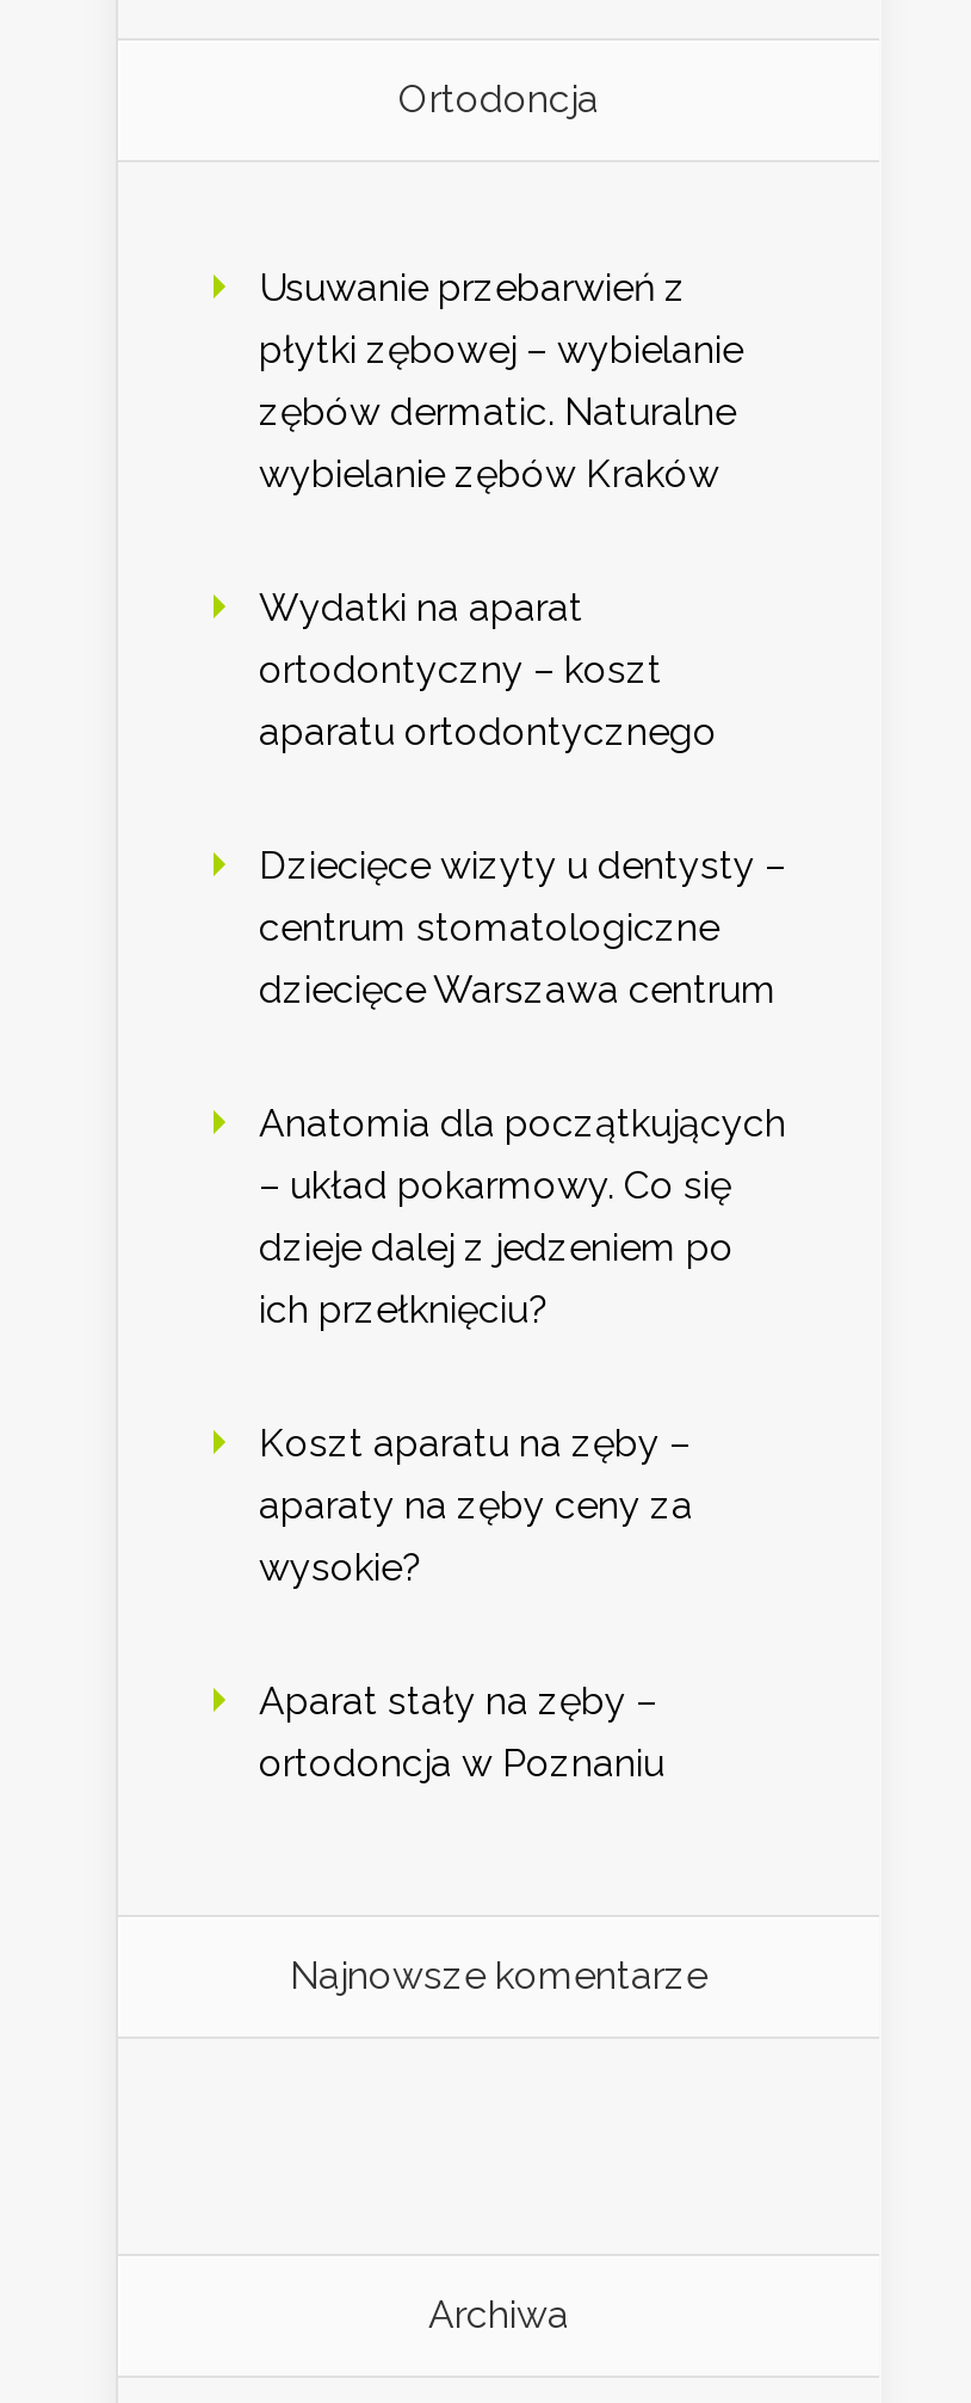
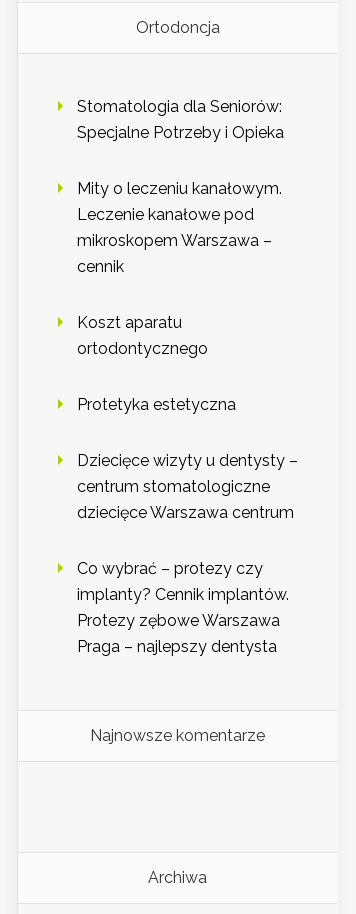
- Usuwanie przebarwień z
- płytki zębowej – wybielanie
- zębów dermatic. Naturalne
- wybielanie zębów Kraków
- Wydatki na aparat
- ortodontyczny – koszt
- aparatu ortodontycznego
+ Stomatologia dla Seniorów:
+ Specjalne Potrzeby i Opieka
+ Mity o leczeniu kanałowym.
+ Leczenie kanałowe pod
+ mikroskopem Warszawa –
+ cennik
+ Koszt aparatu
+ ortodontycznego
+ Protetyka estetyczna

moved down: Dziecięce wizyty u dentysty – | centrum stomatologiczne | dziecięce Warszawa centrum

- Anatomia dla początkujących
- – układ pokarmowy. Co się
- dzieje dalej z jedzeniem po
- ich przełknięciu?
- Koszt aparatu na zęby –
- aparaty na zęby ceny za
- wysokie?
- Aparat stały na zęby –
- ortodoncja w Poznaniu
+ Co wybrać – protezy czy
+ implanty? Cennik implantów.
+ Protezy zębowe Warszawa
+ Praga – najlepszy dentysta
